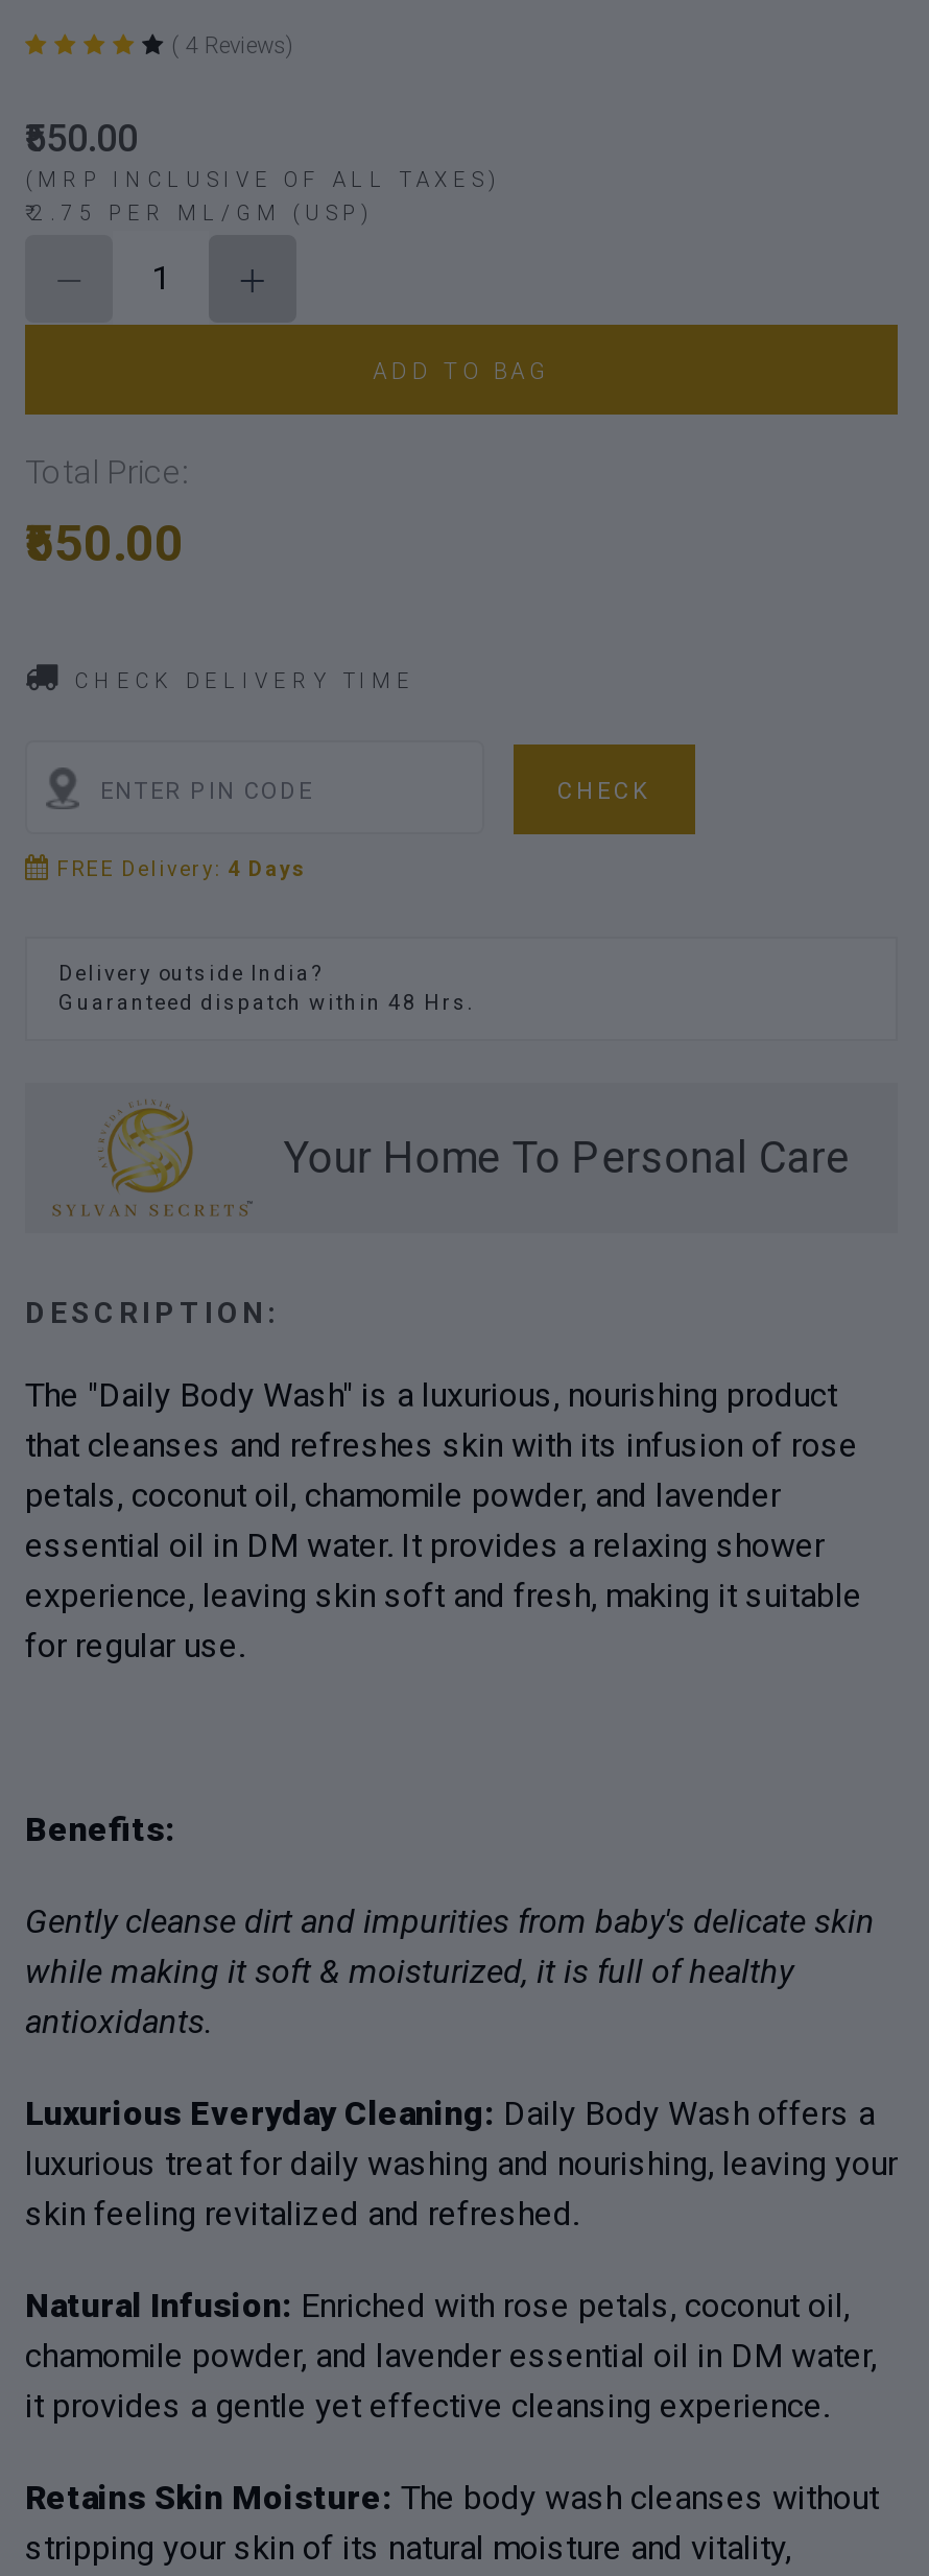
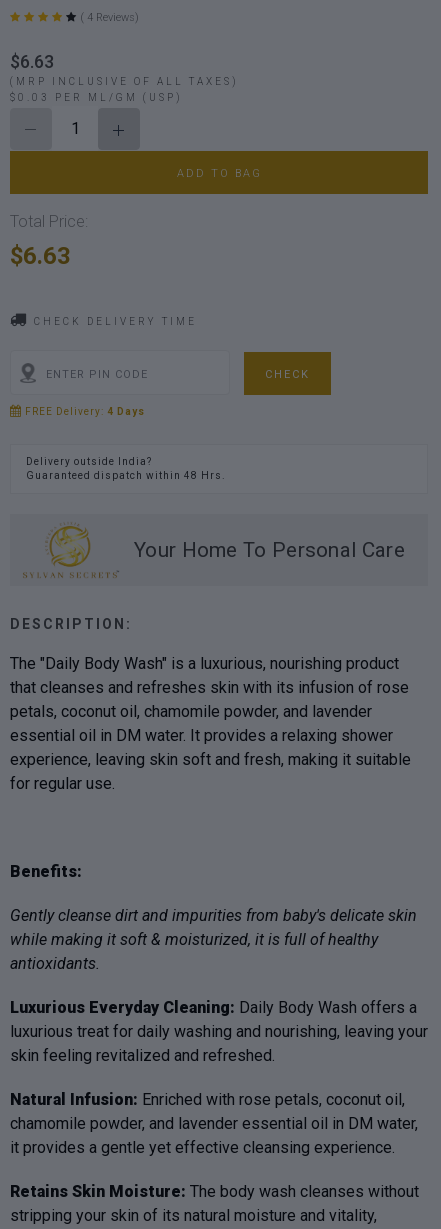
- ₹550.00
+ $6.63

- ₹2.75 PER ML/GM (USP)
+ $0.03 PER ML/GM (USP)

- ₹550.00
+ $6.63
